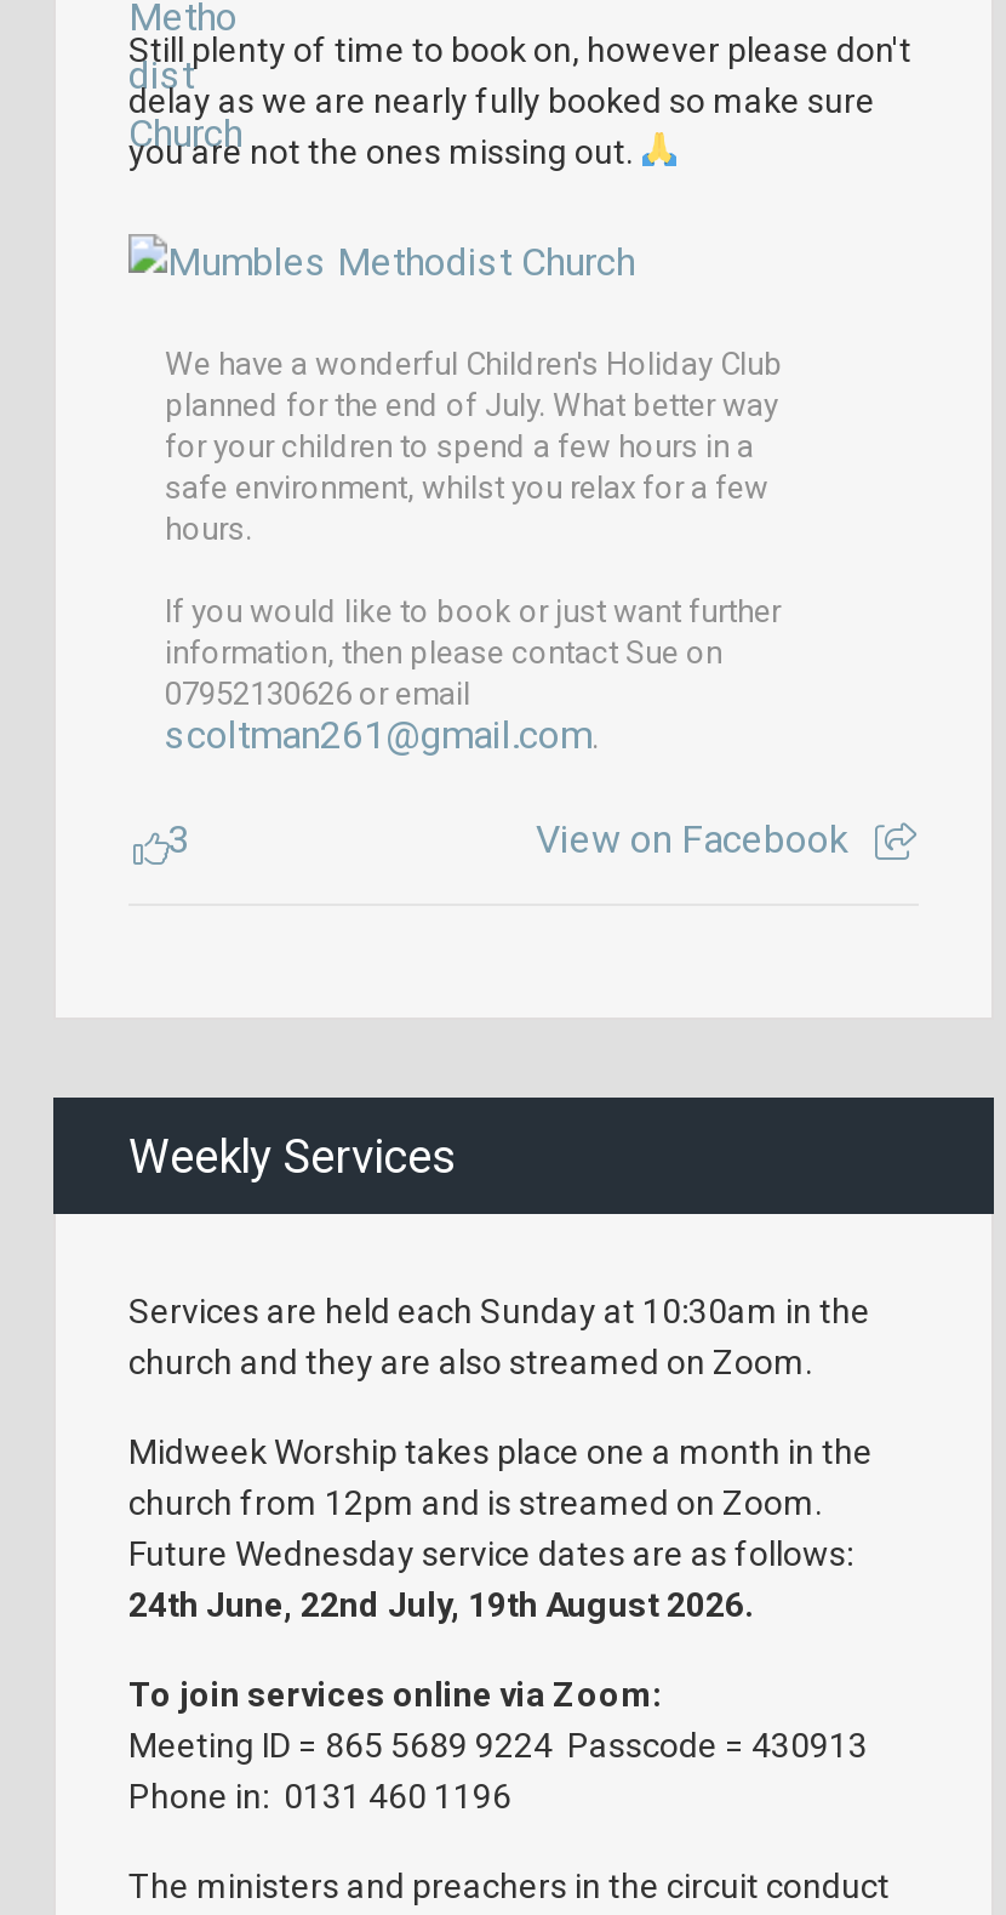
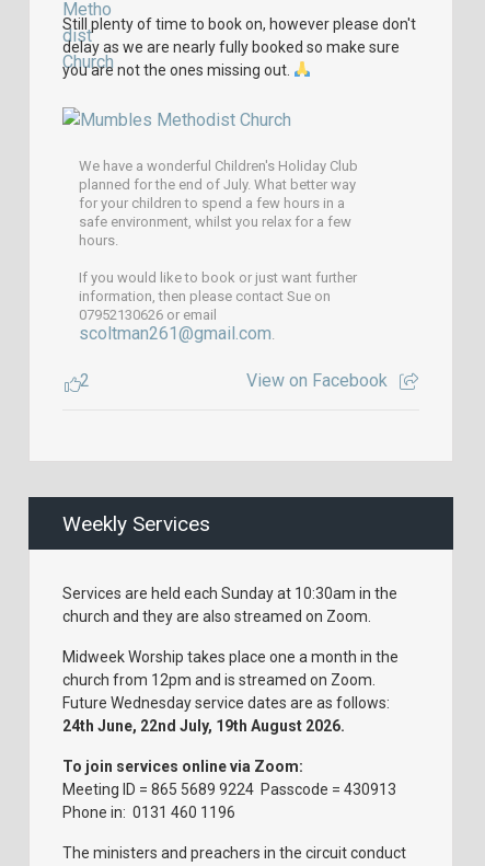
- 3
+ 2
